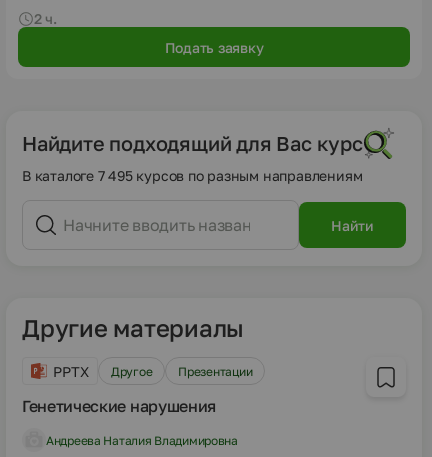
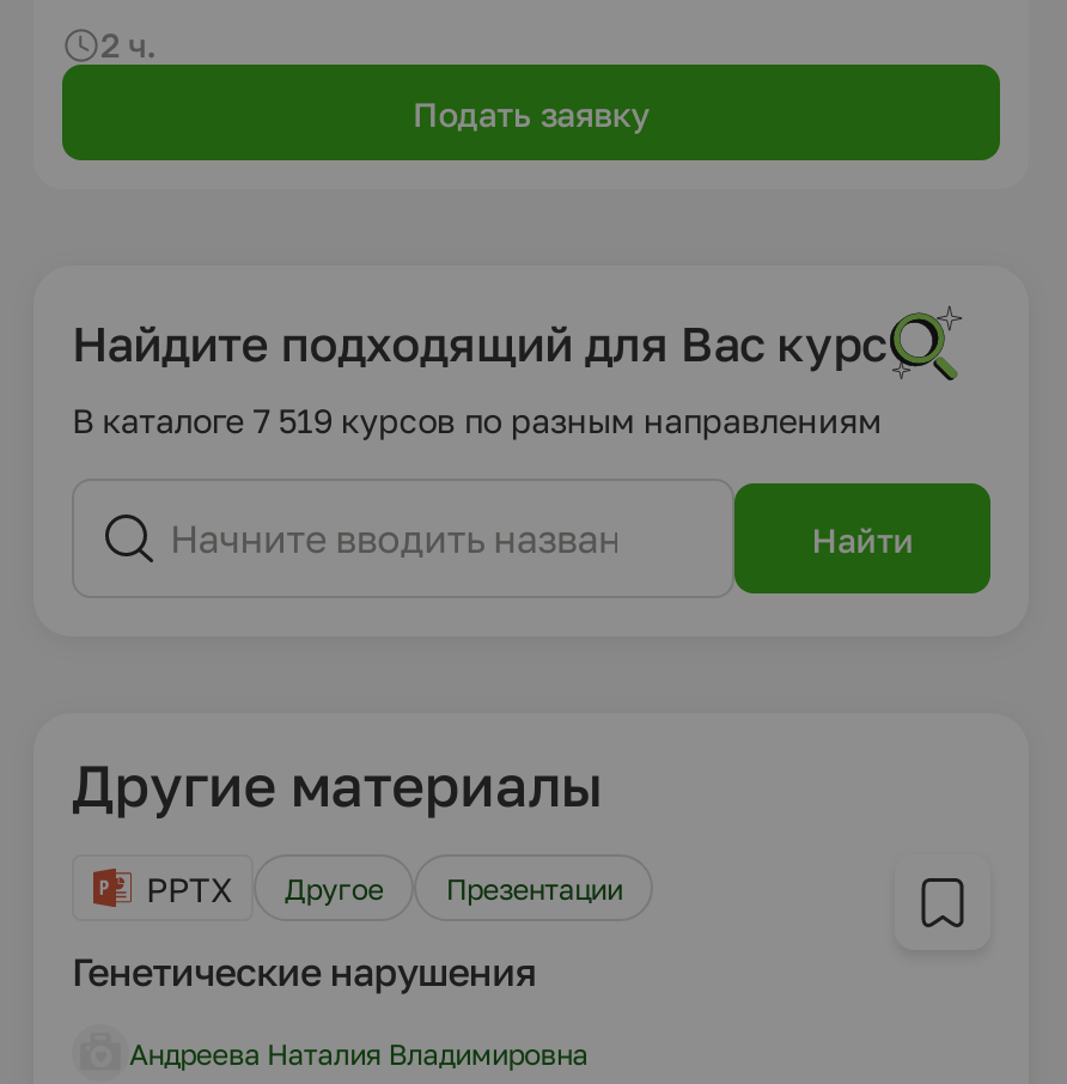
- В каталоге 7 495 курсов по разным направлениям
+ В каталоге 7 519 курсов по разным направлениям
